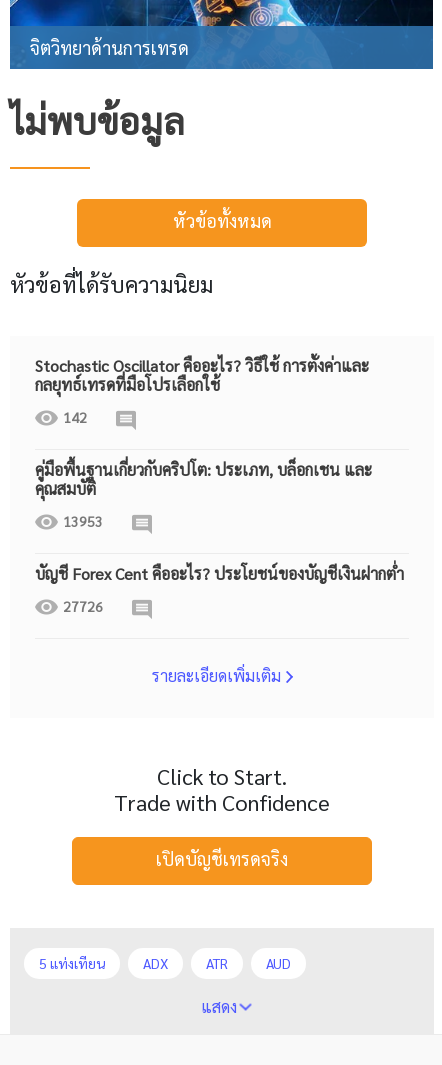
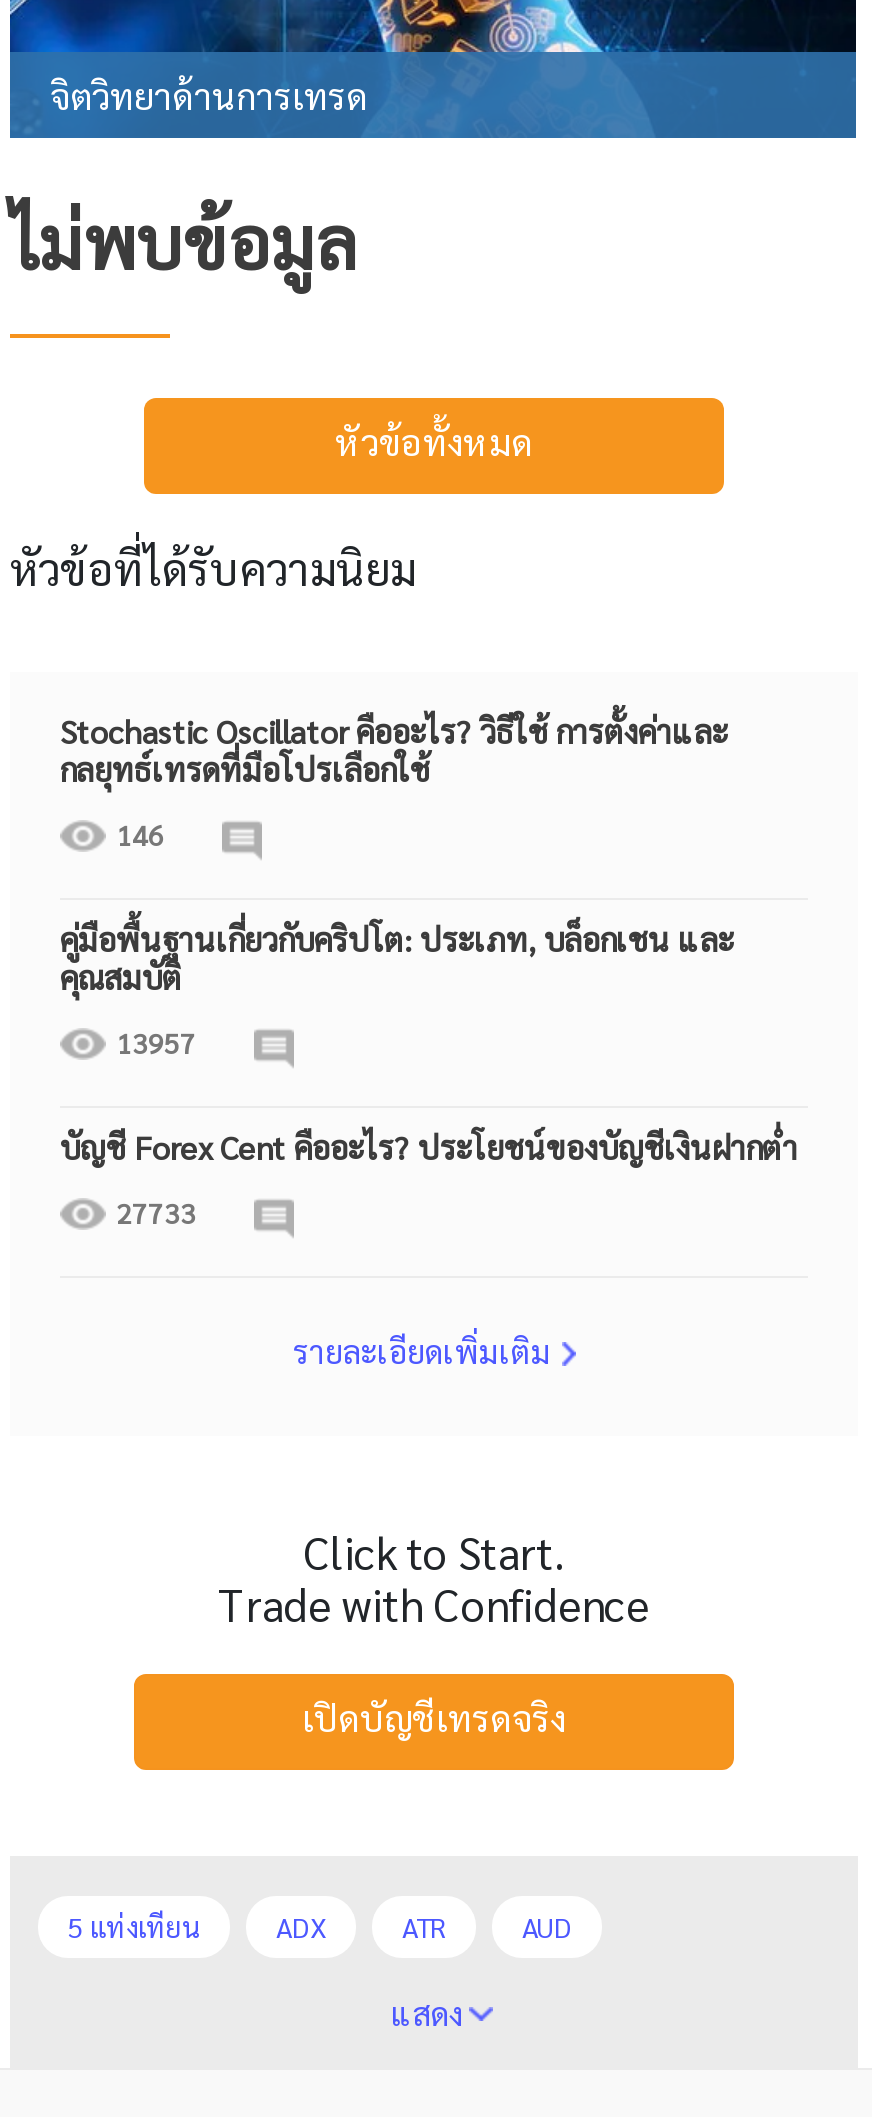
- 142
+ 146

- 13953
+ 13957

- 27726
+ 27733
